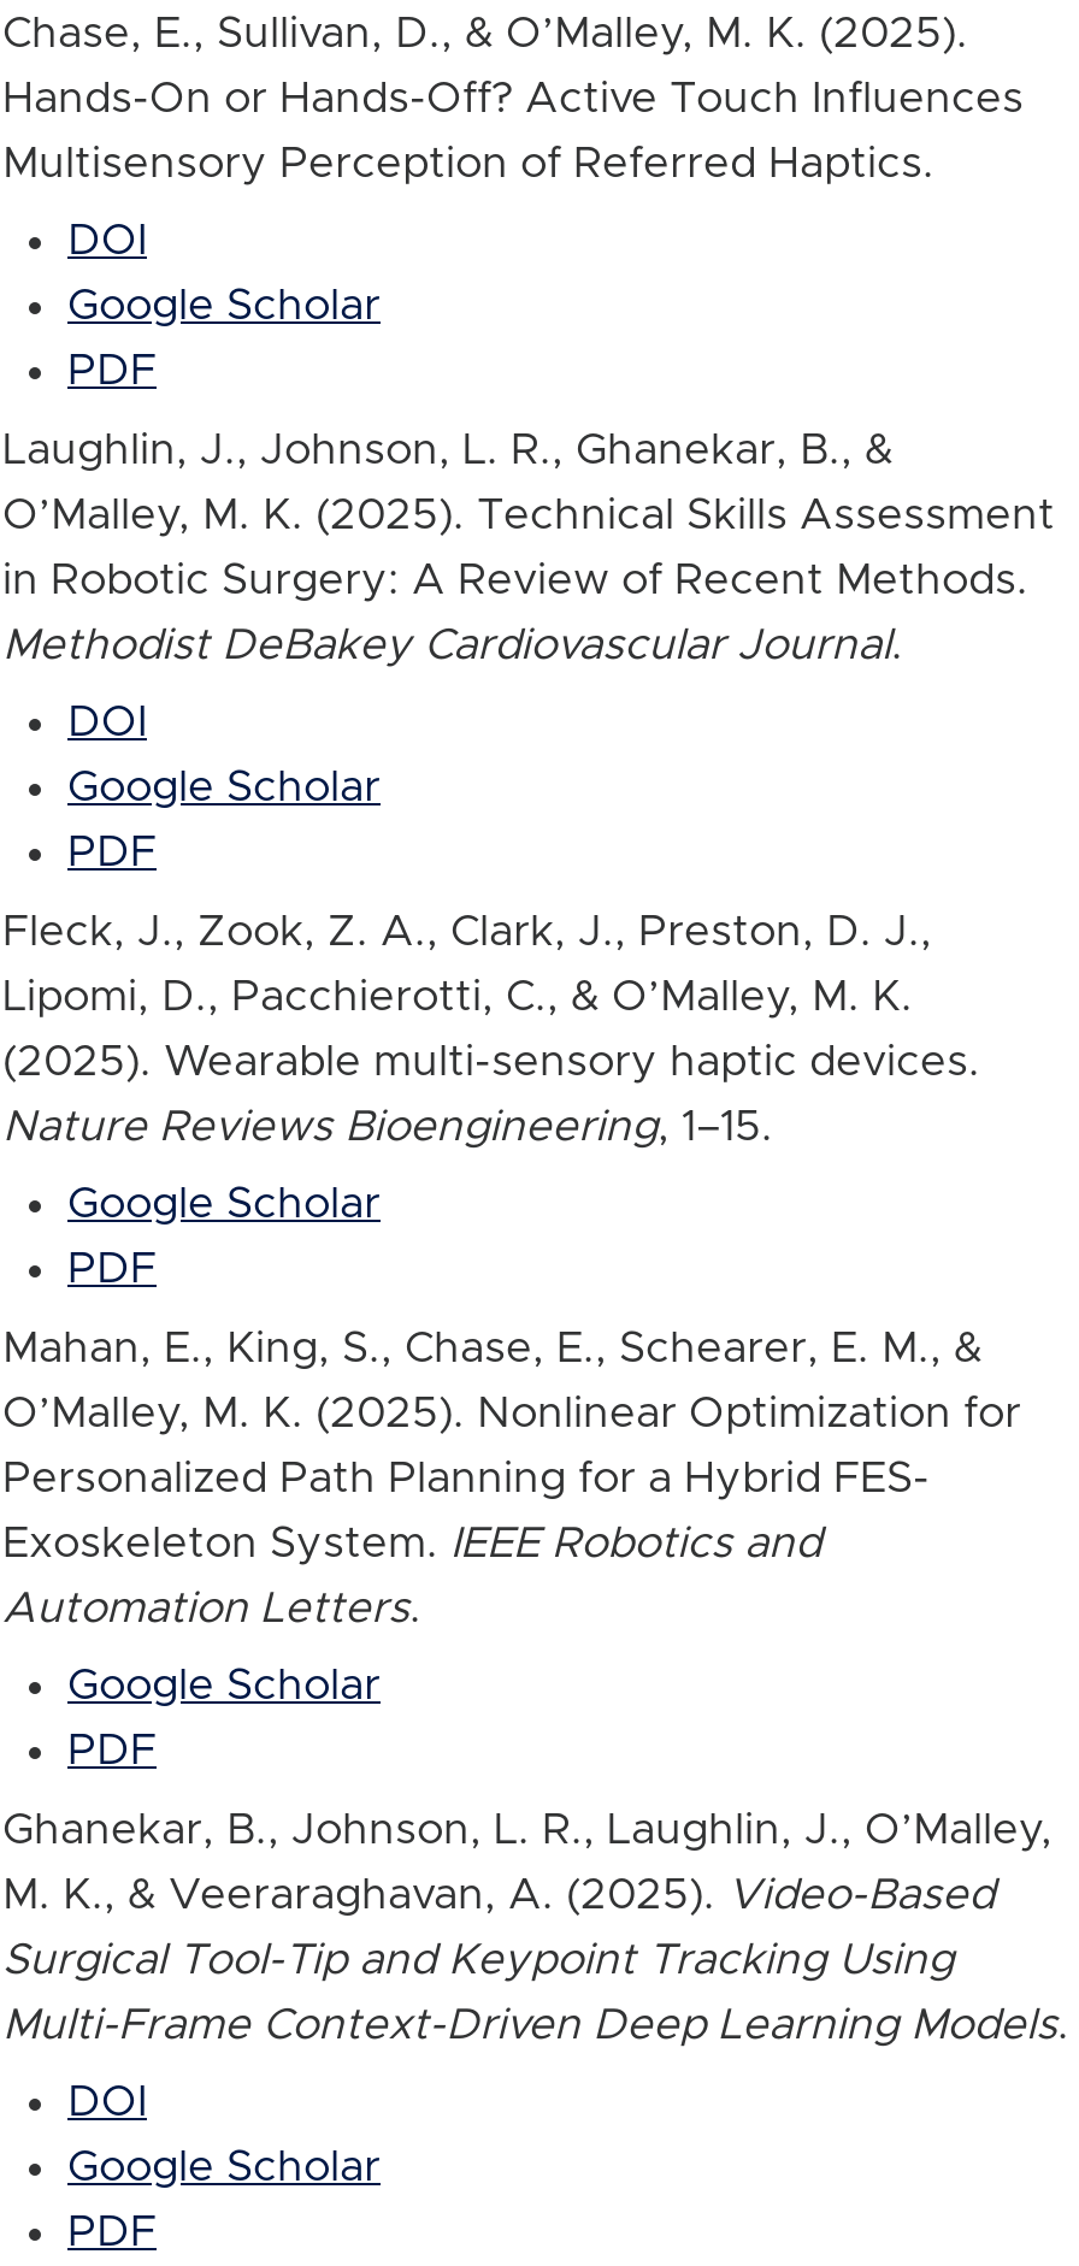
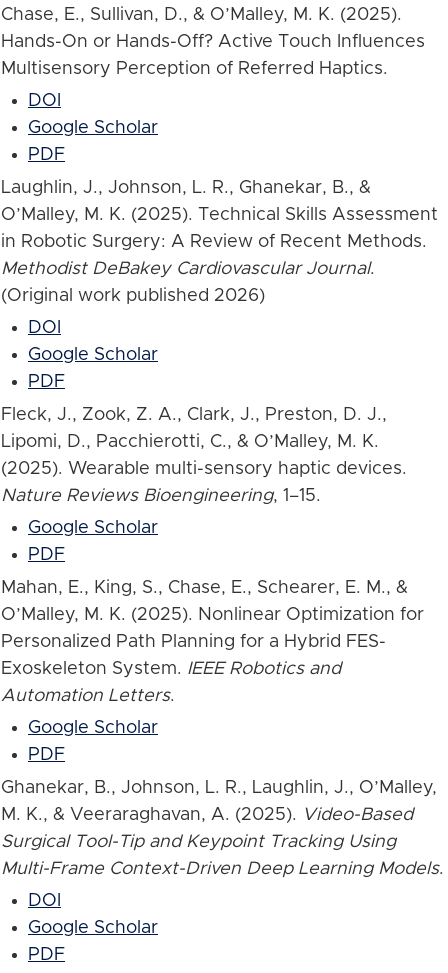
+ (Original work published 2026)
